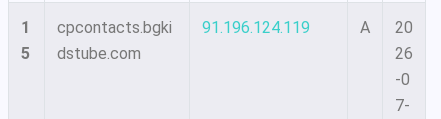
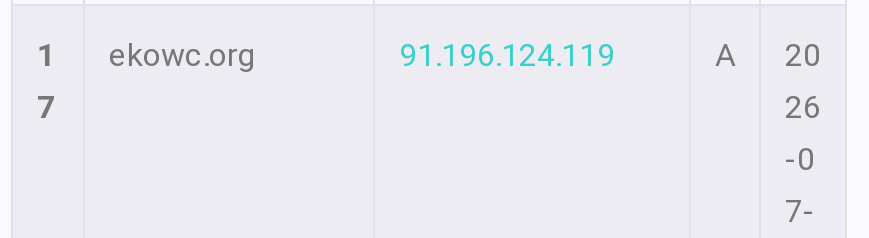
- cpcontacts.bgki
- dstube.com
+ ekowc.org

- 5
+ 7
